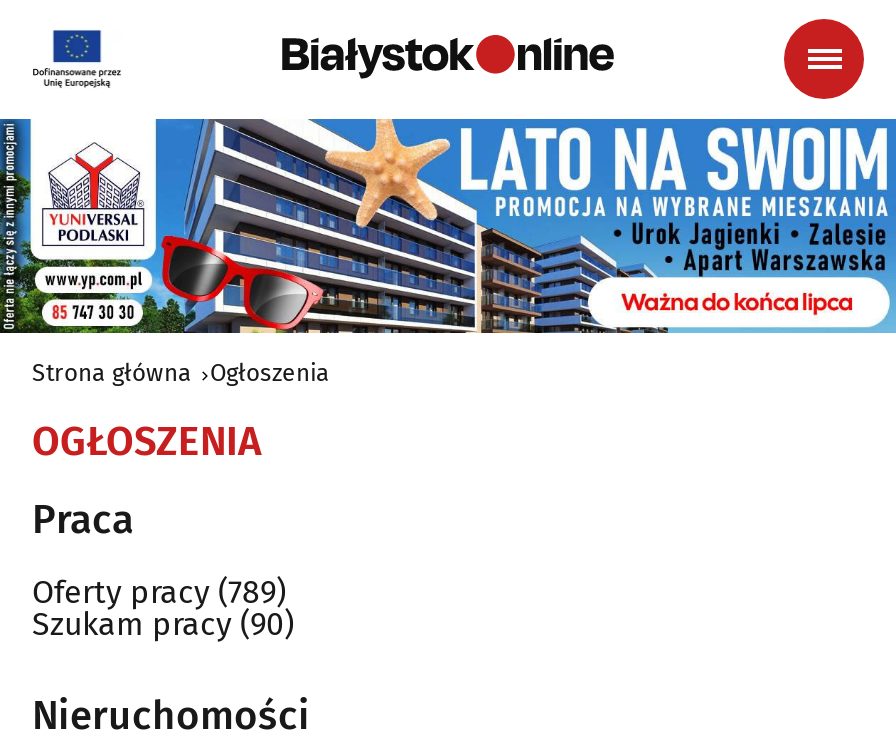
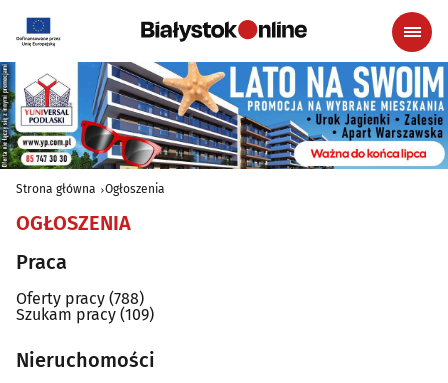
- Oferty pracy (789)
+ Oferty pracy (788)

- Szukam pracy (90)
+ Szukam pracy (109)
